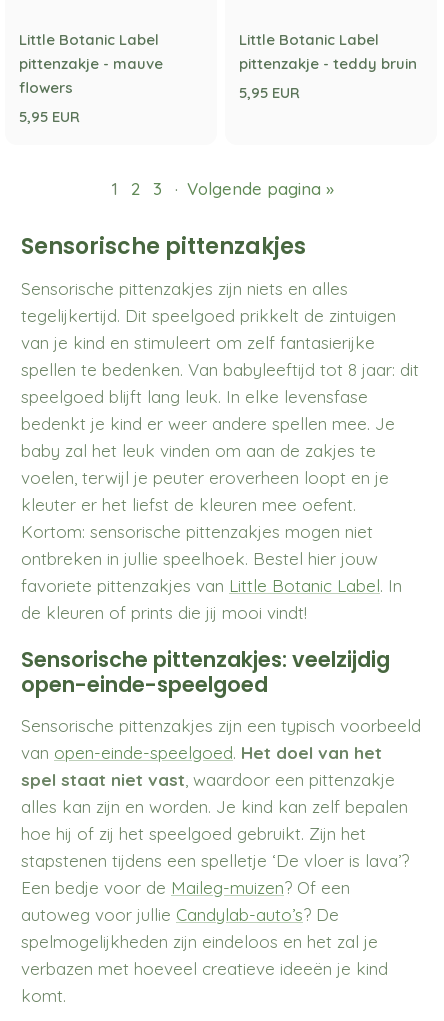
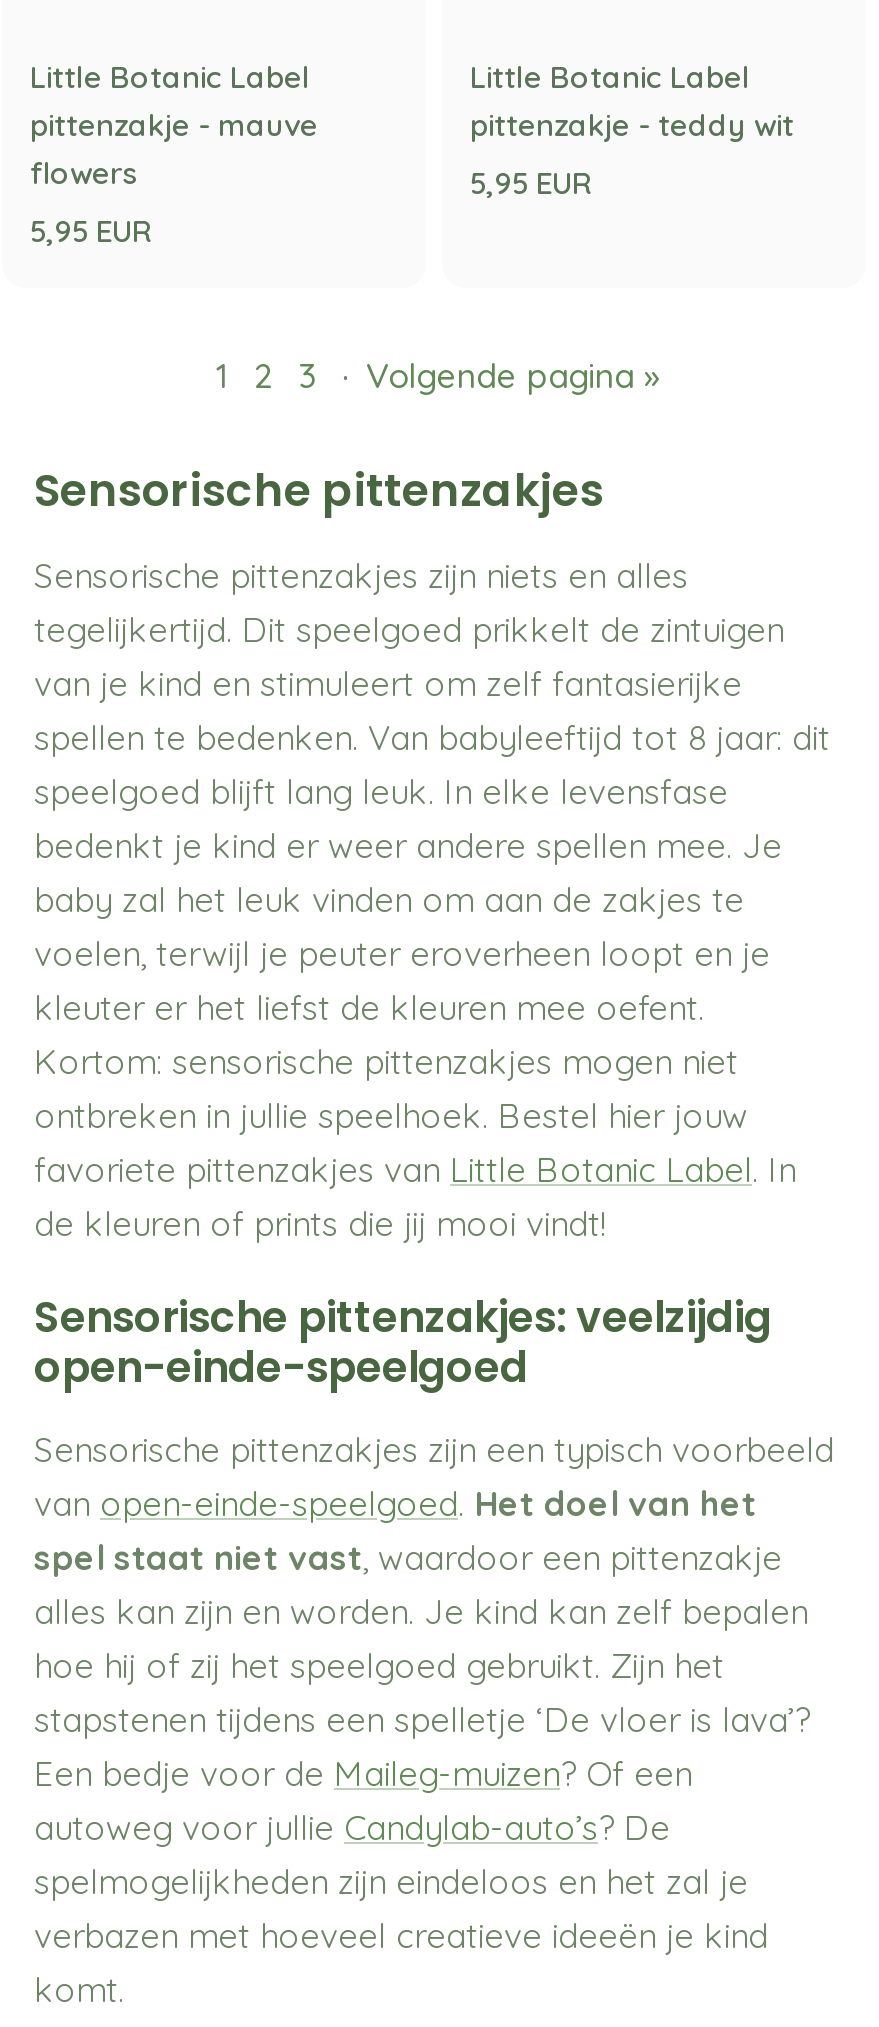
- pittenzakje - teddy bruin
+ pittenzakje - teddy wit
